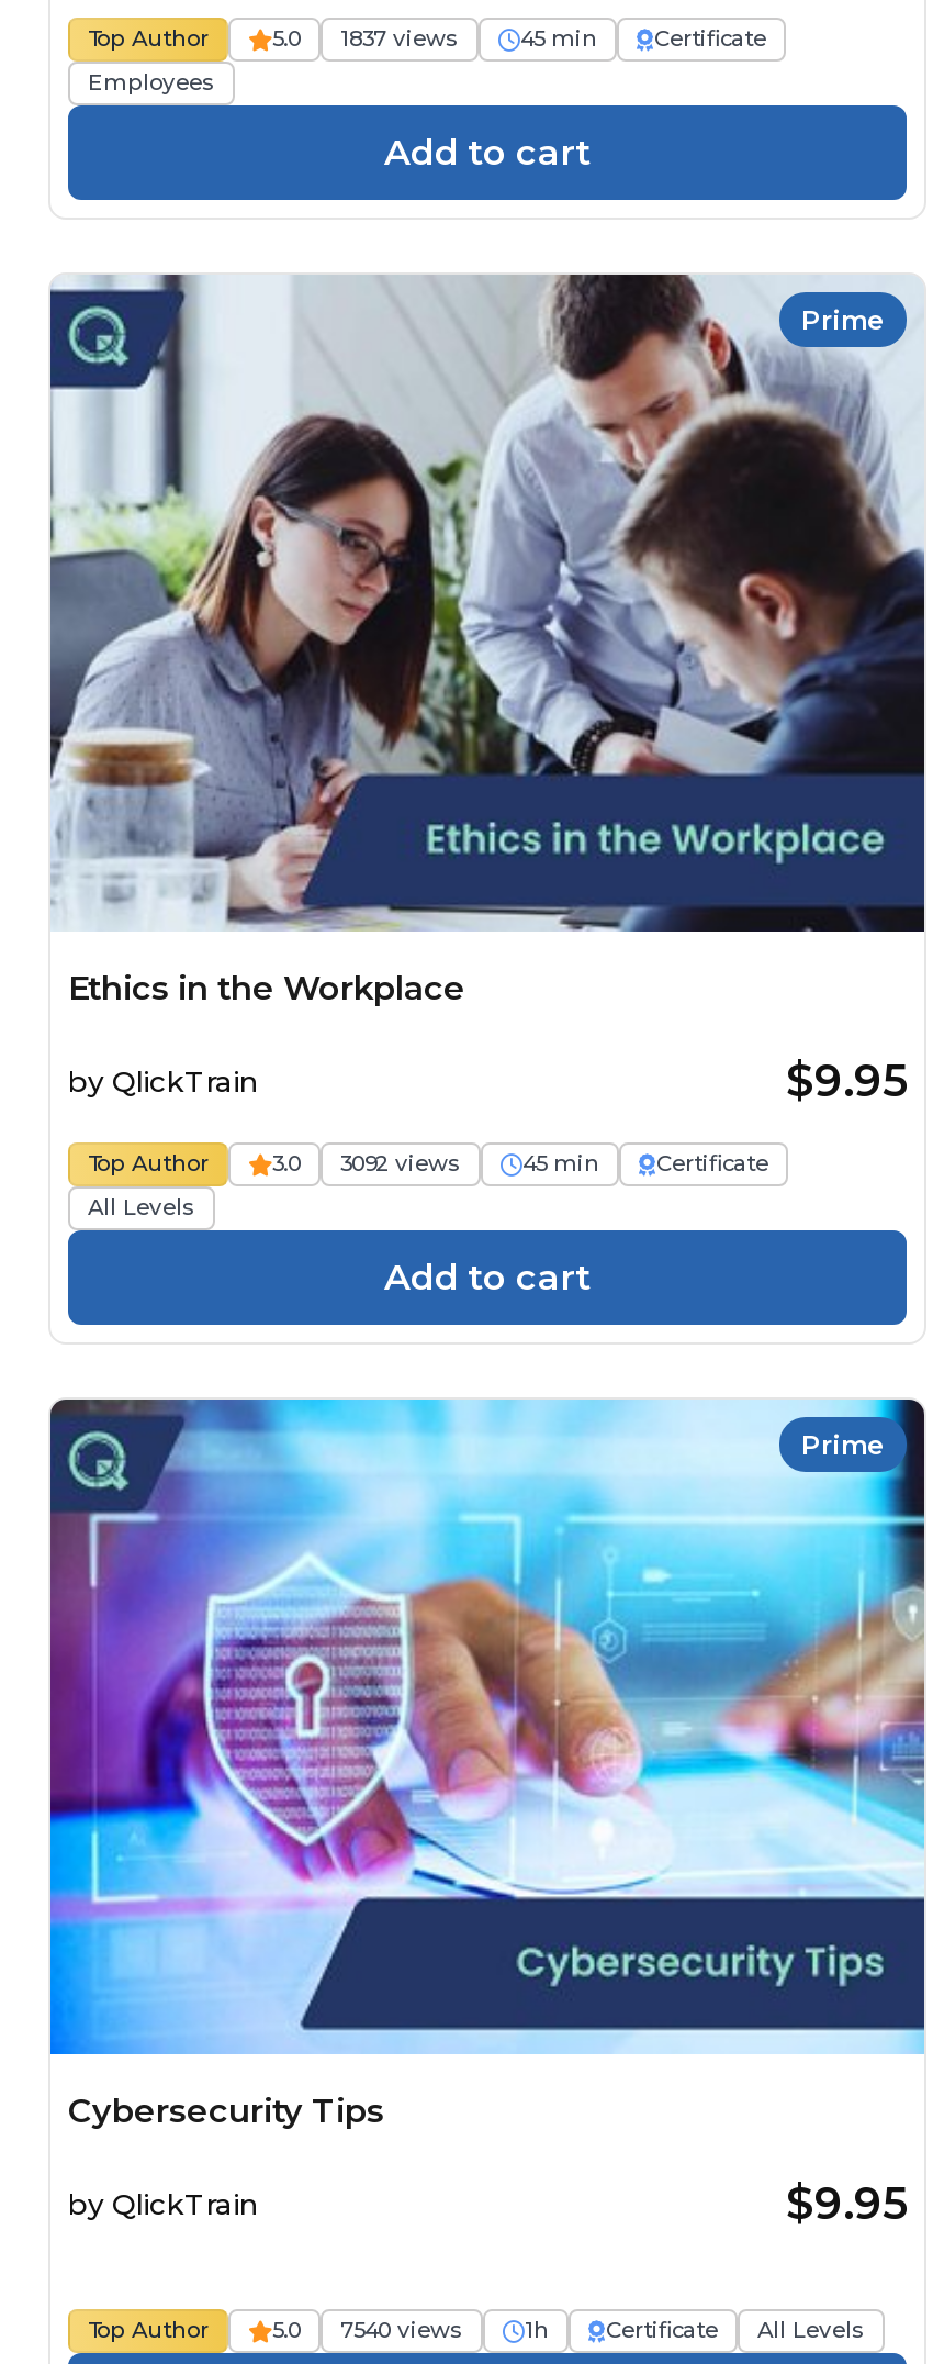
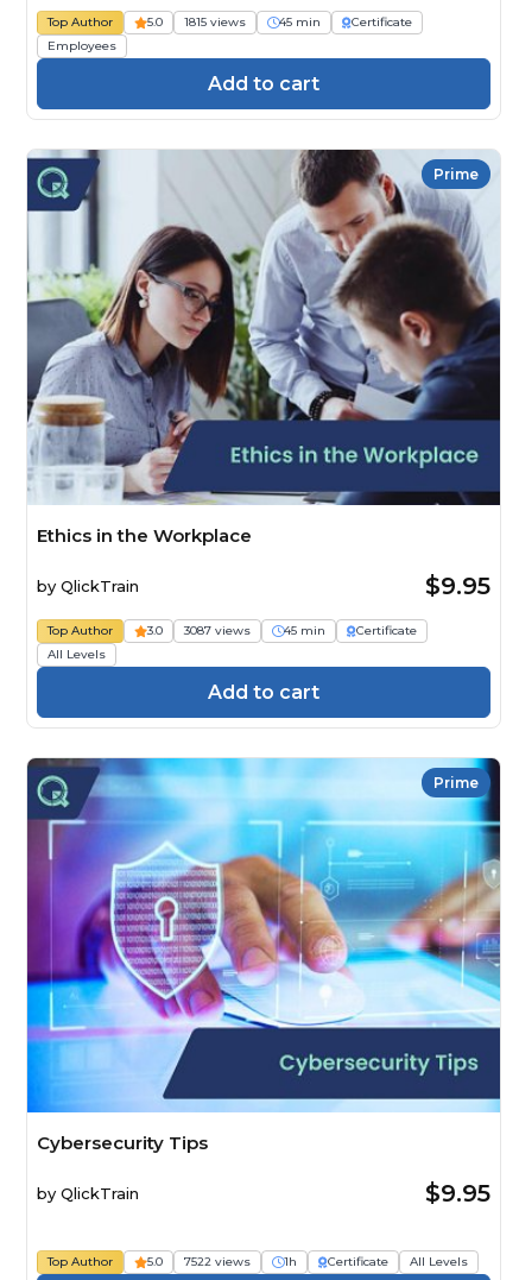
- 5.0 1837 views
+ 5.0 1815 views

- 3.0 3092 views
+ 3.0 3087 views

- 5.0 7540 views
+ 5.0 7522 views
